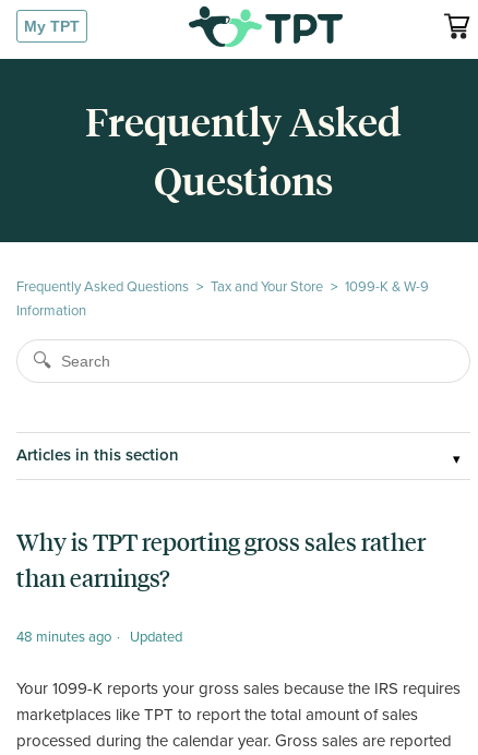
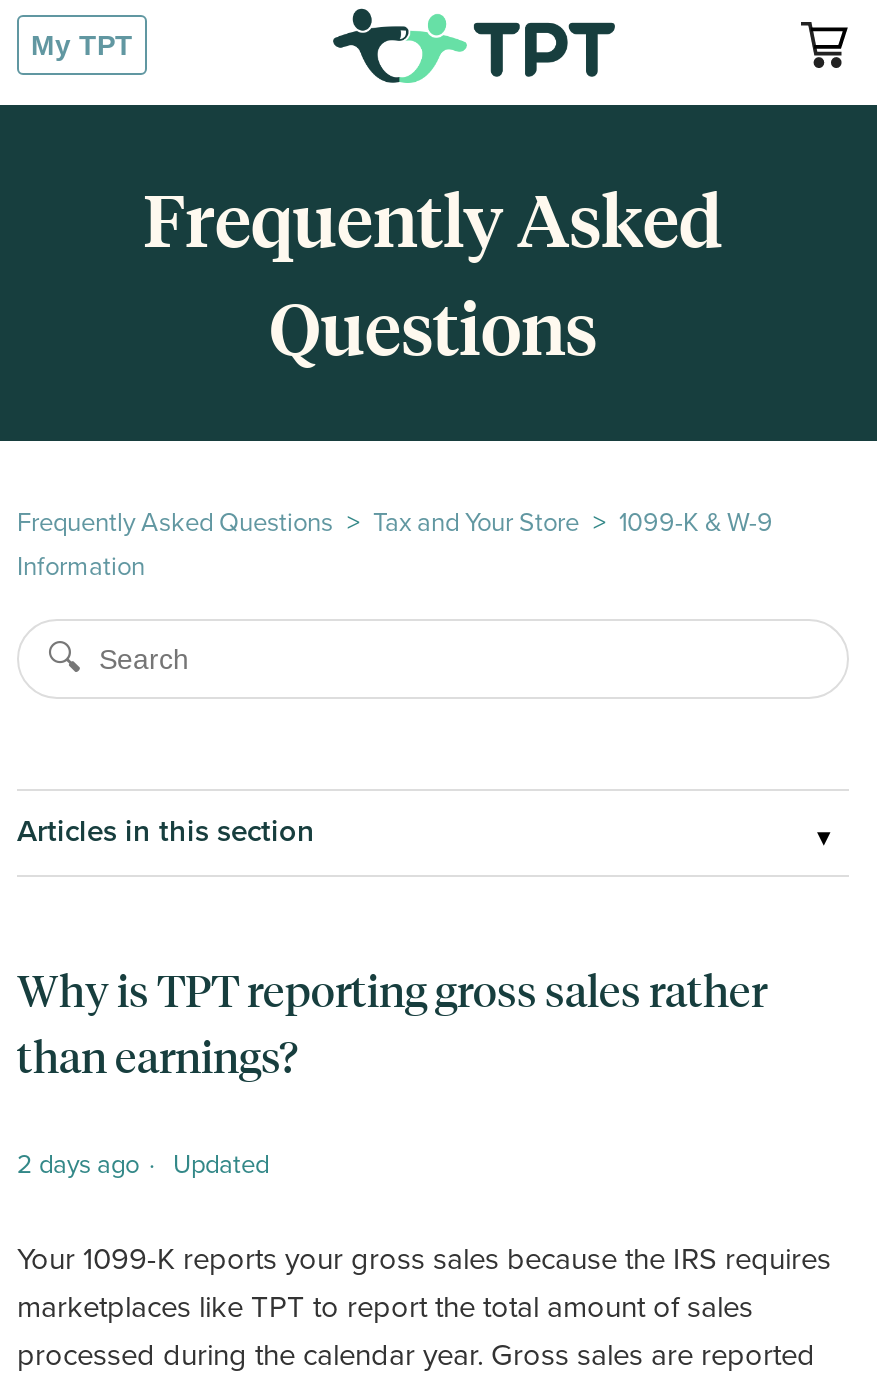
- 48 minutes ago Updated
+ 2 days ago Updated
